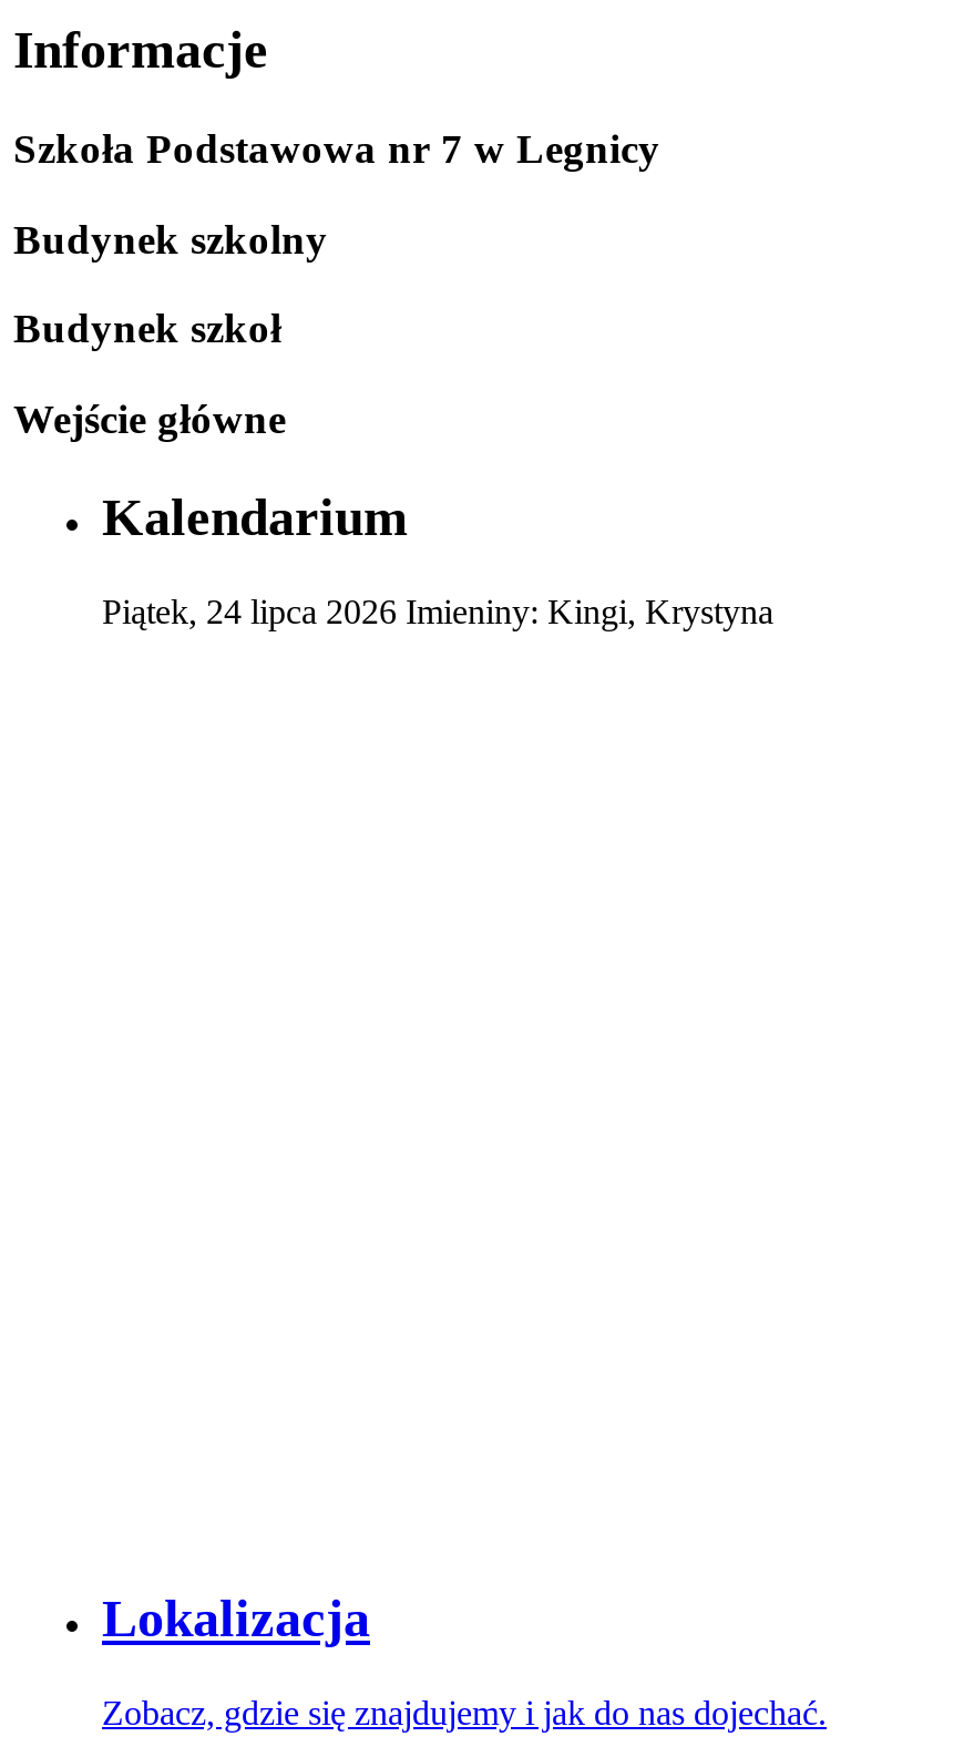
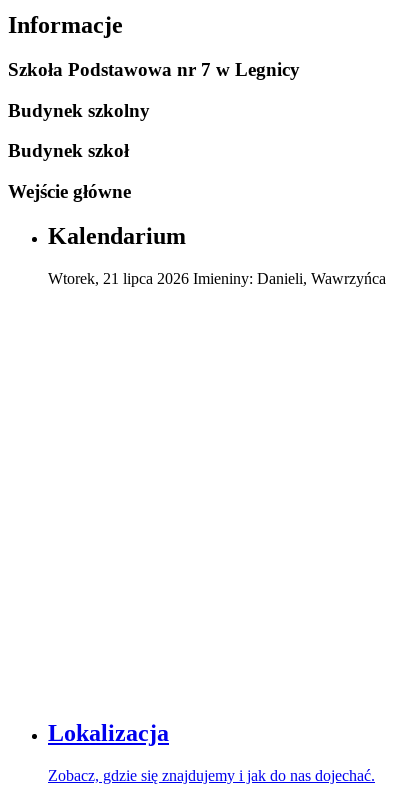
- Piątek, 24 lipca 2026 Imieniny: Kingi, Krystyna
+ Wtorek, 21 lipca 2026 Imieniny: Danieli, Wawrzyńca
